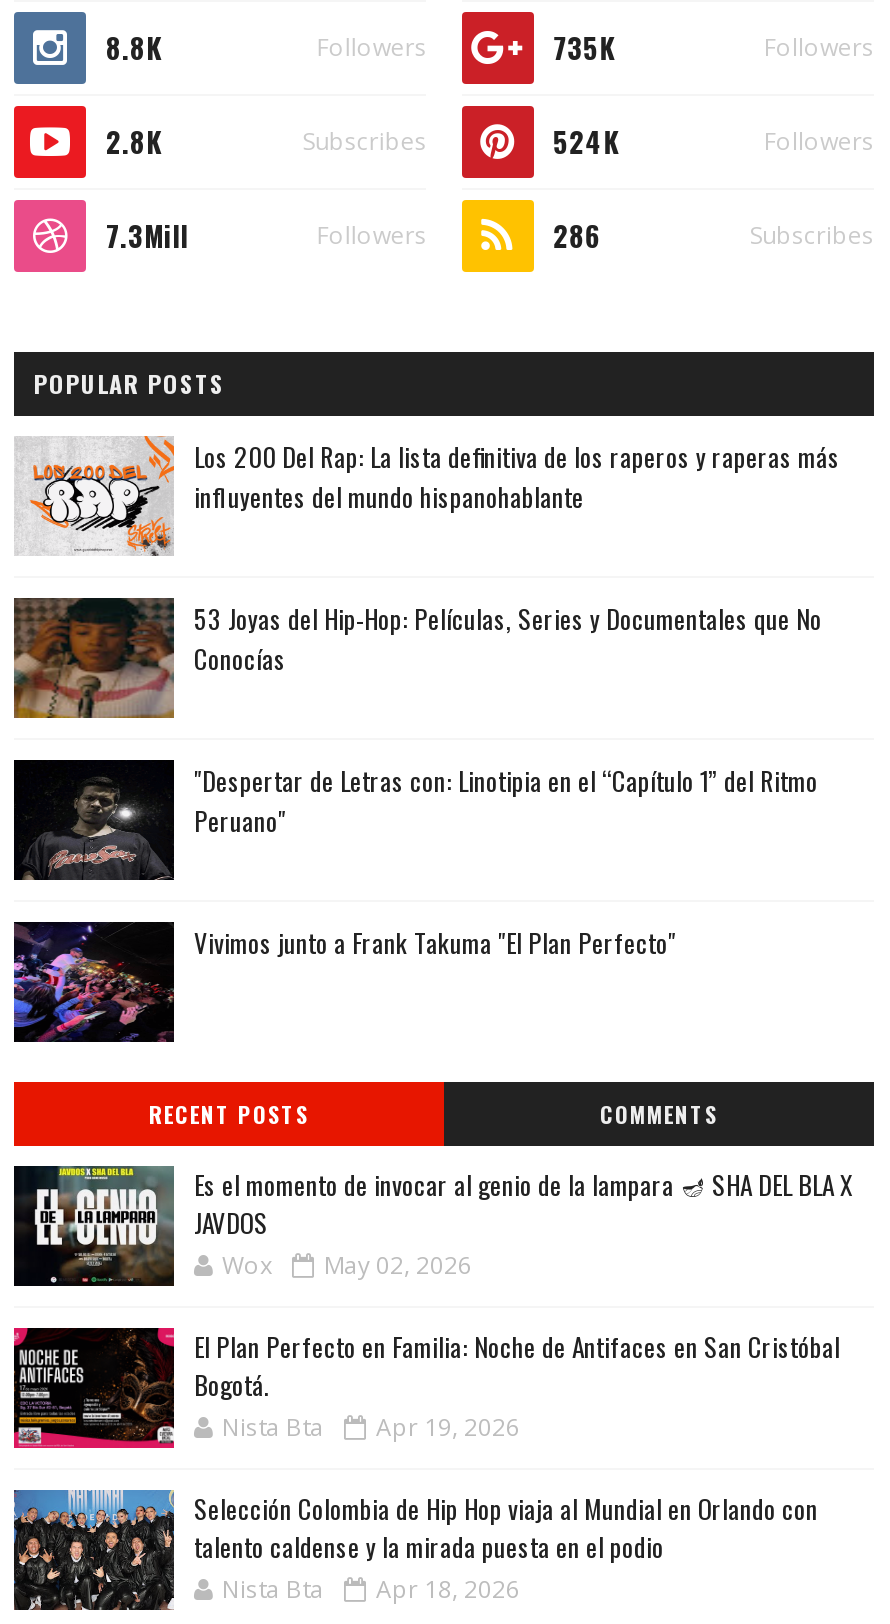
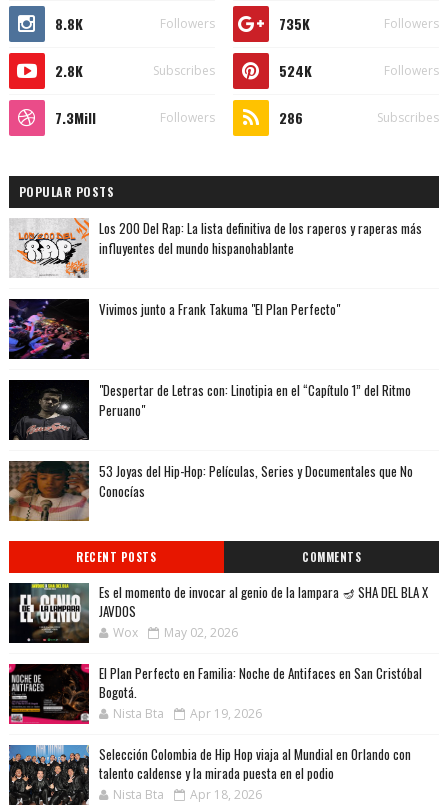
moved down: [image] | 53 Joyas del Hip-Hop: Películas, Series y Documentales que No | Conocías

moved up: [image] | Vivimos junto a Frank Takuma "El Plan Perfecto"
